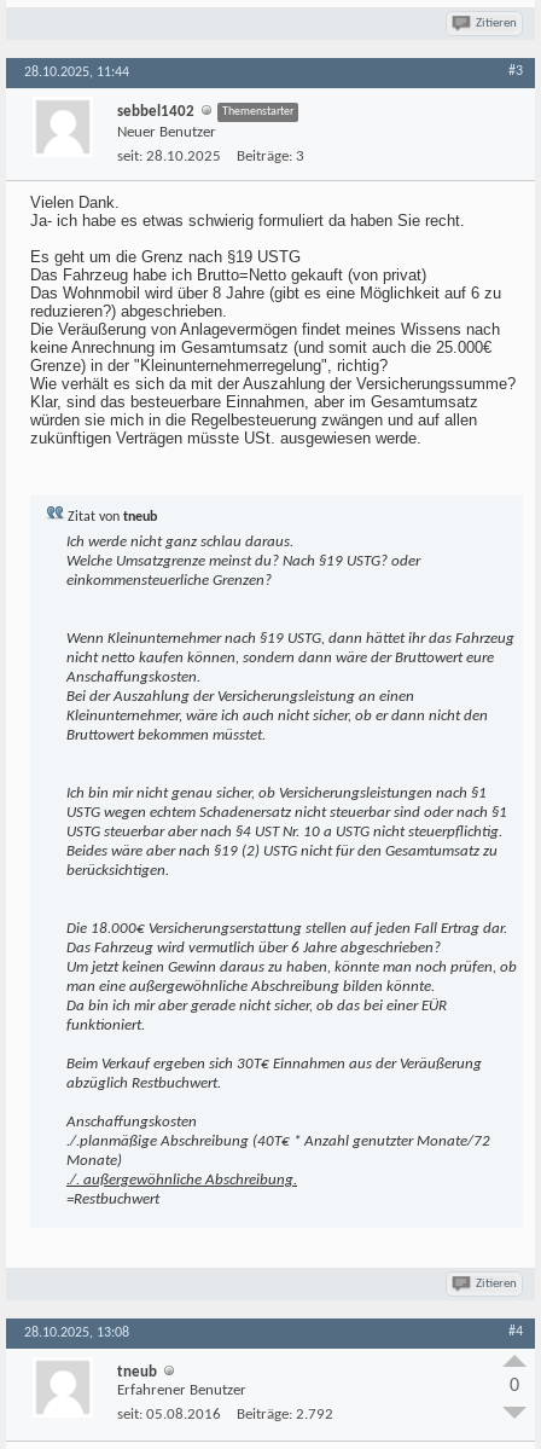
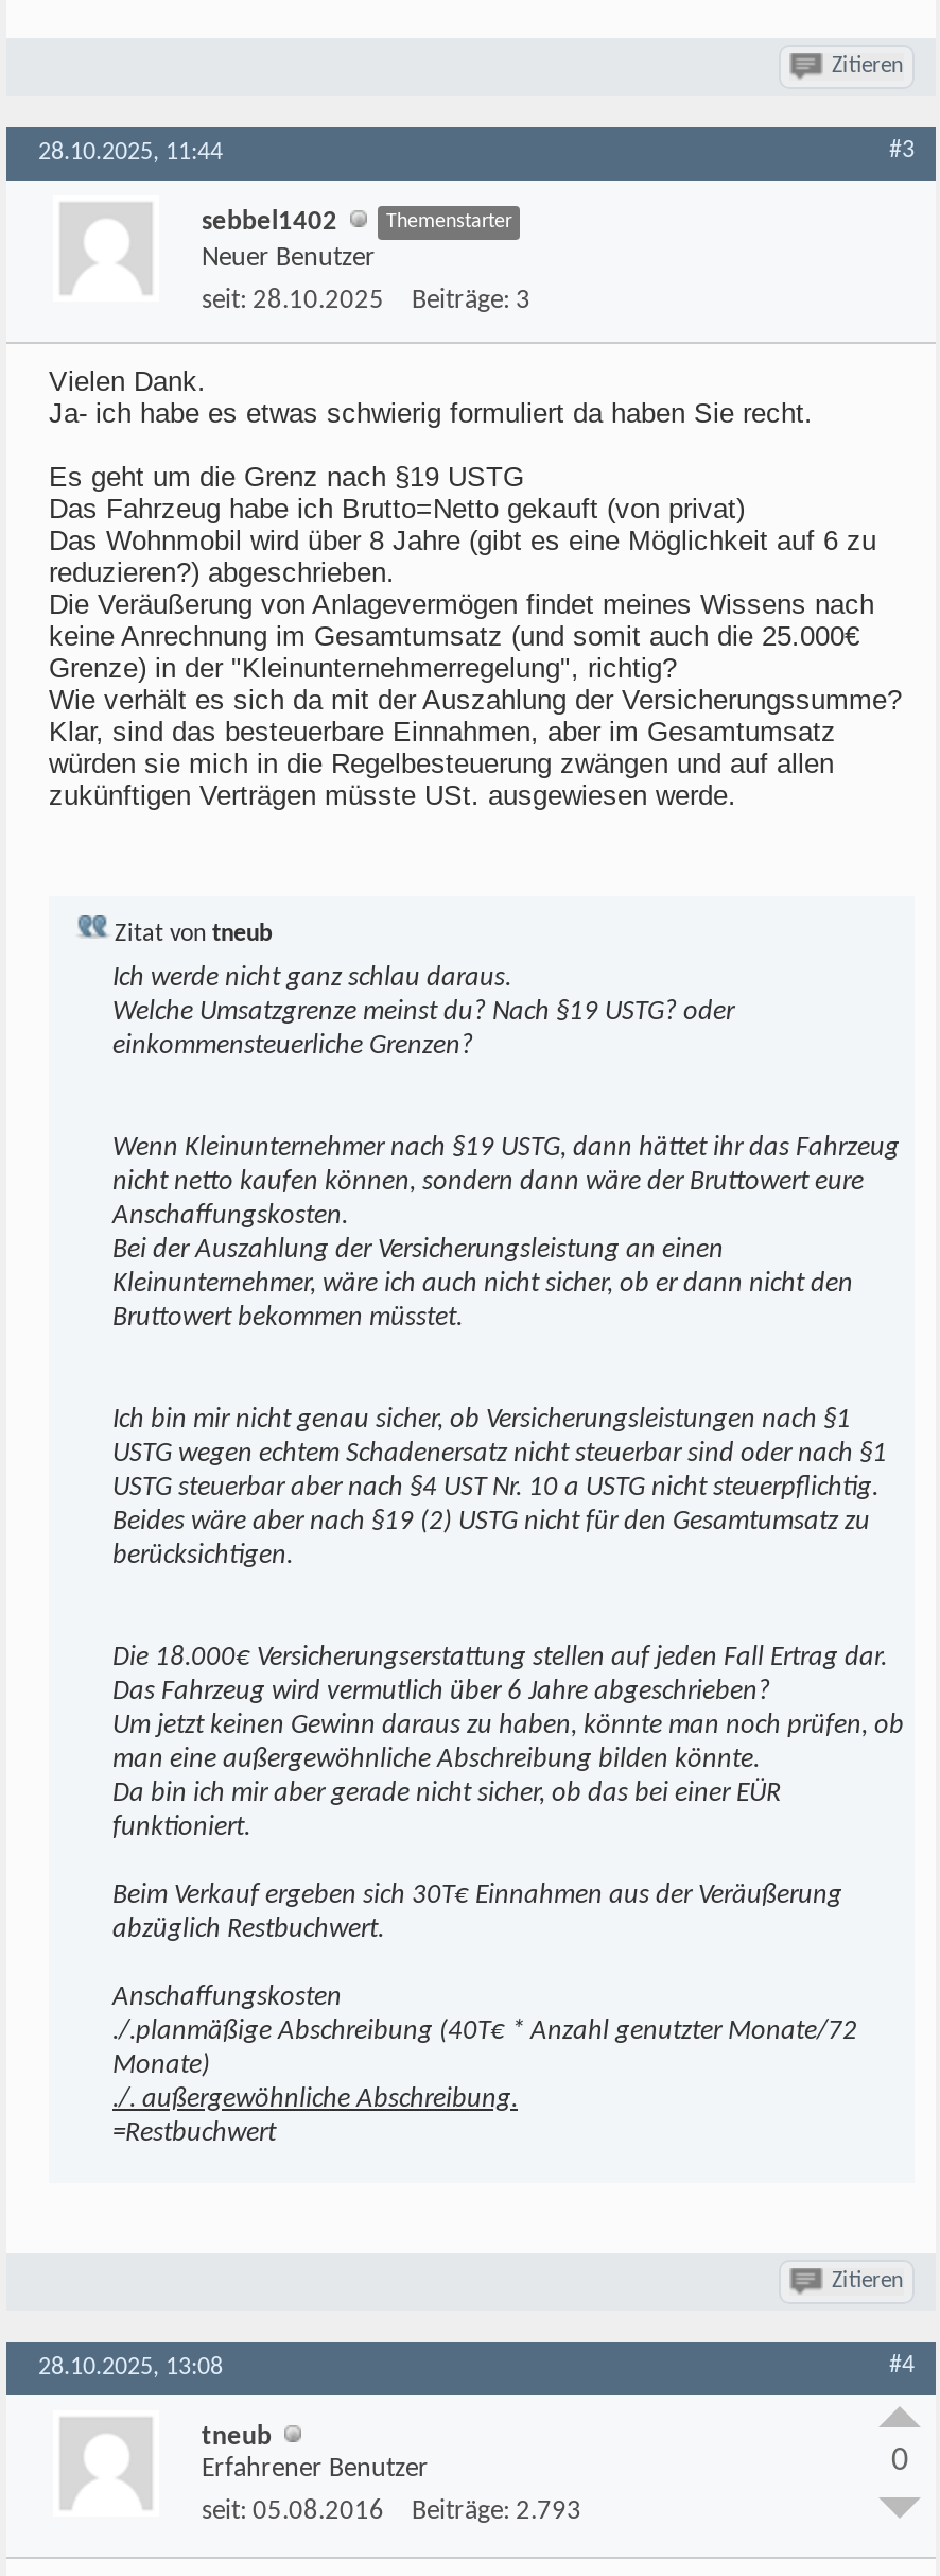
- seit: 05.08.2016 Beiträge: 2.792
+ seit: 05.08.2016 Beiträge: 2.793
